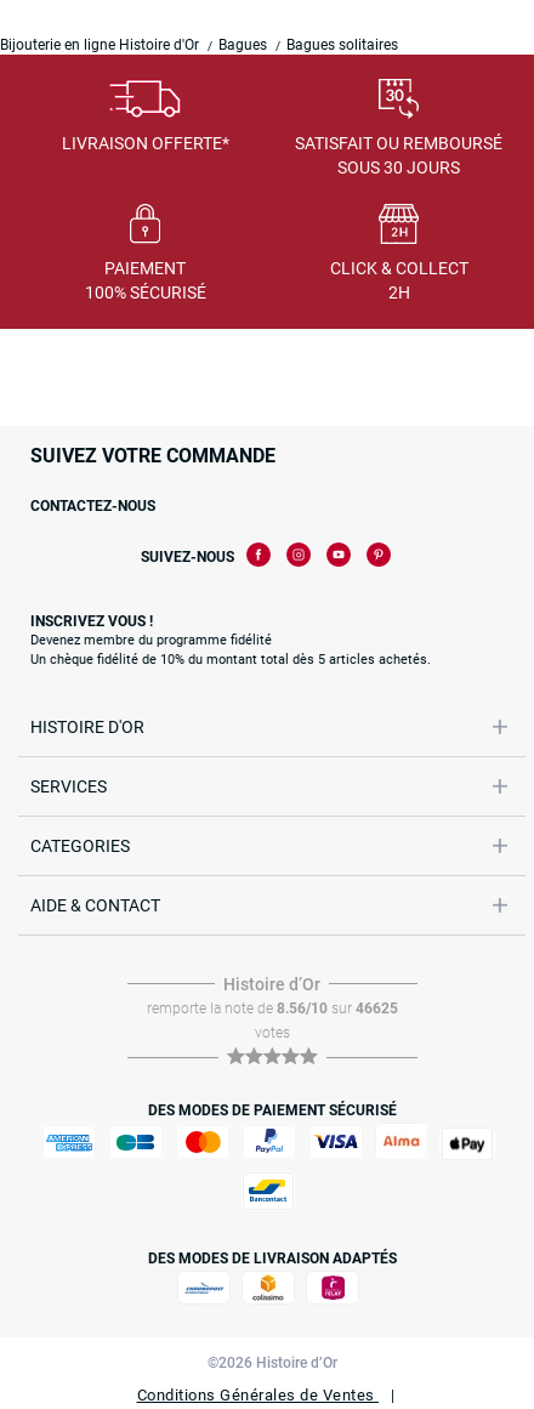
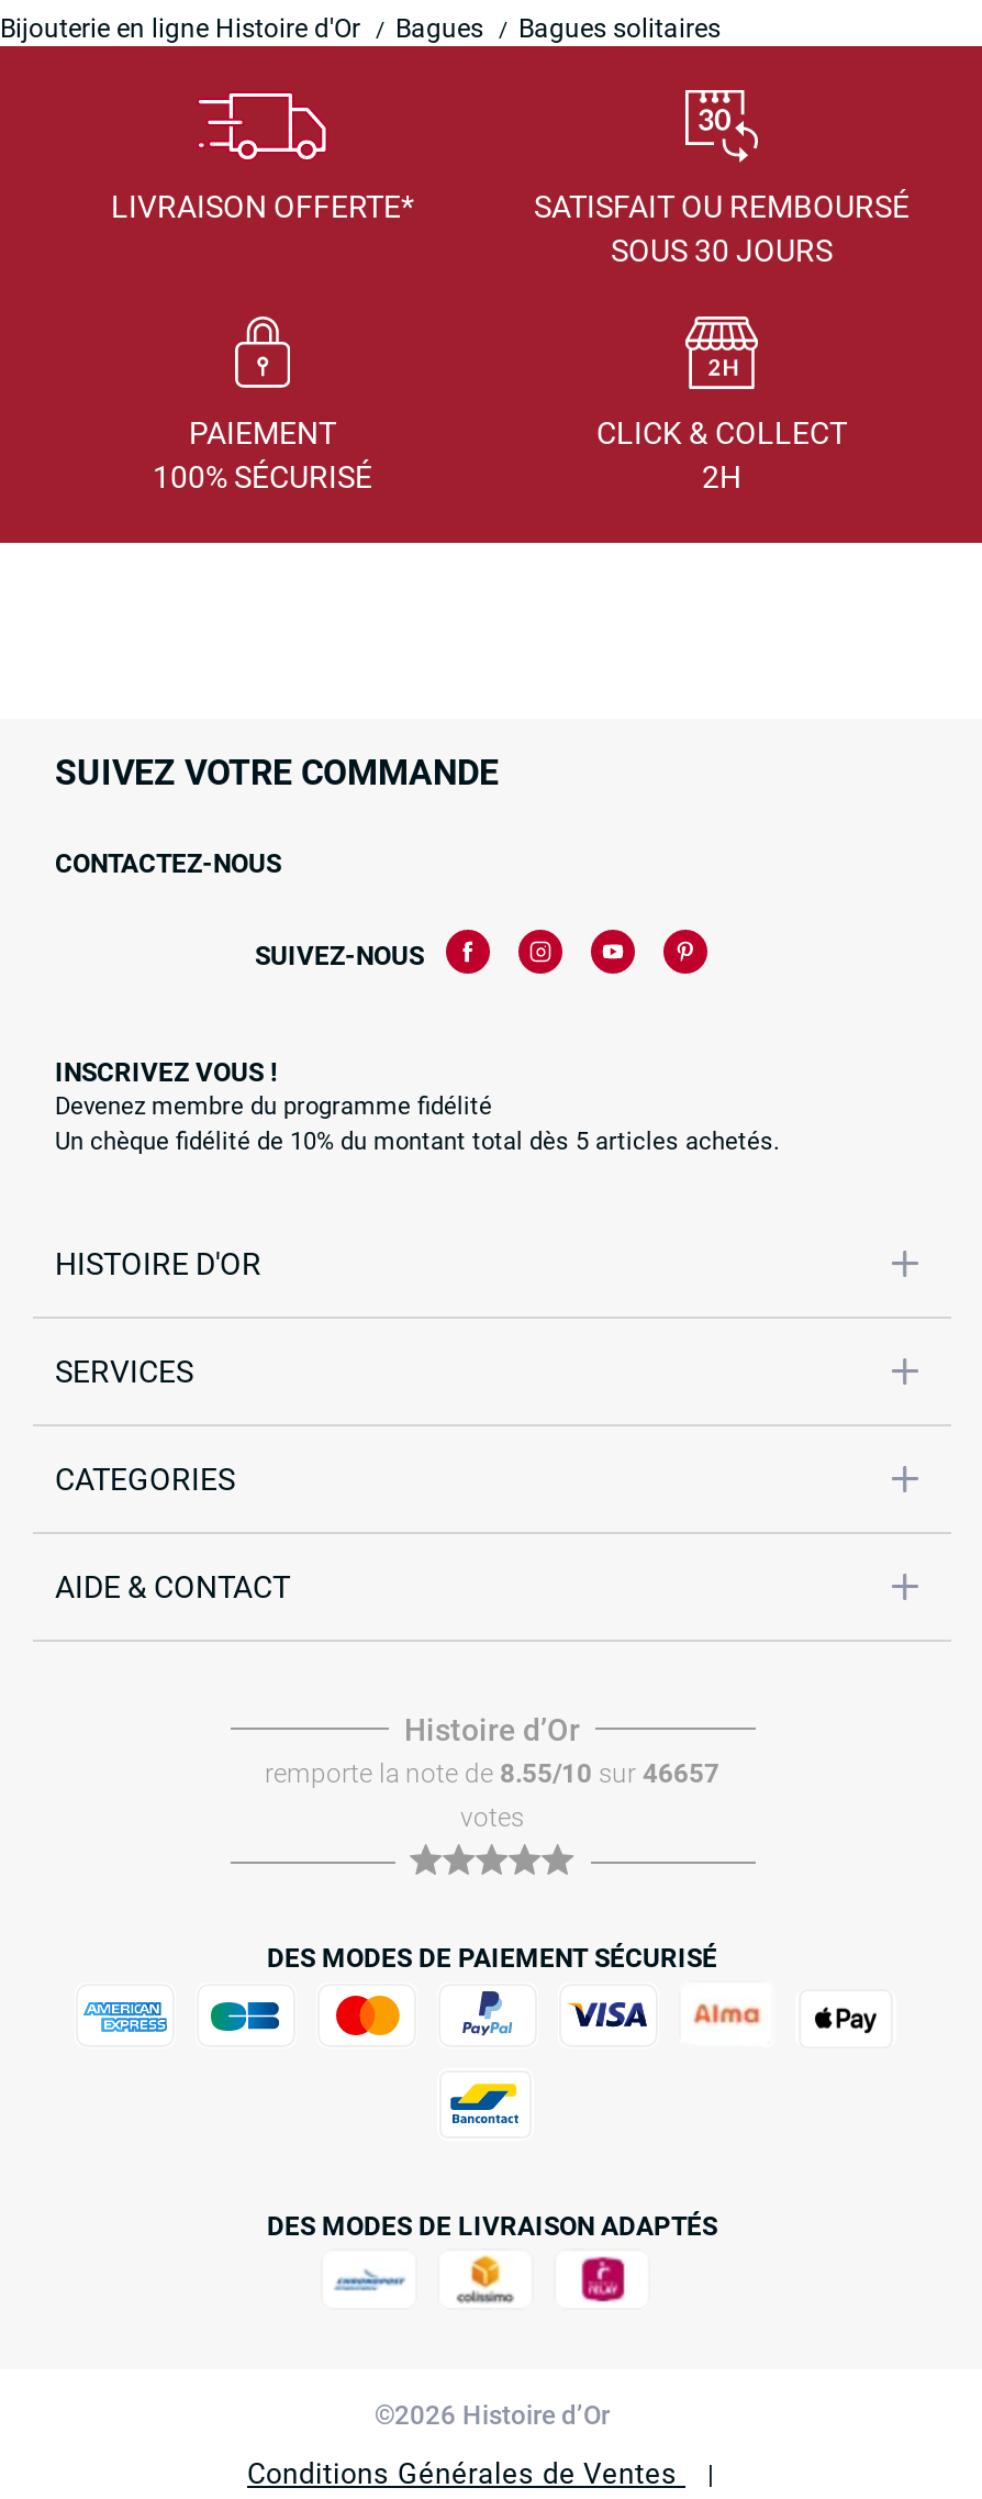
- remporte la note de 8.56/10 sur 46625
+ remporte la note de 8.55/10 sur 46657
